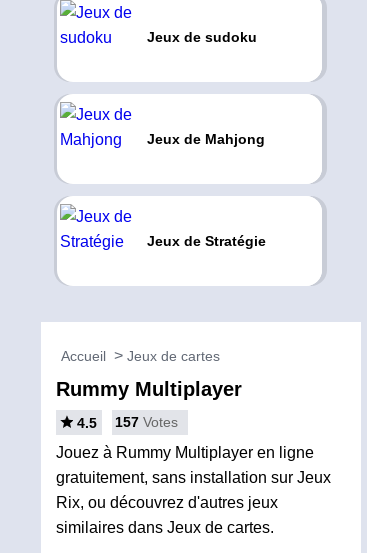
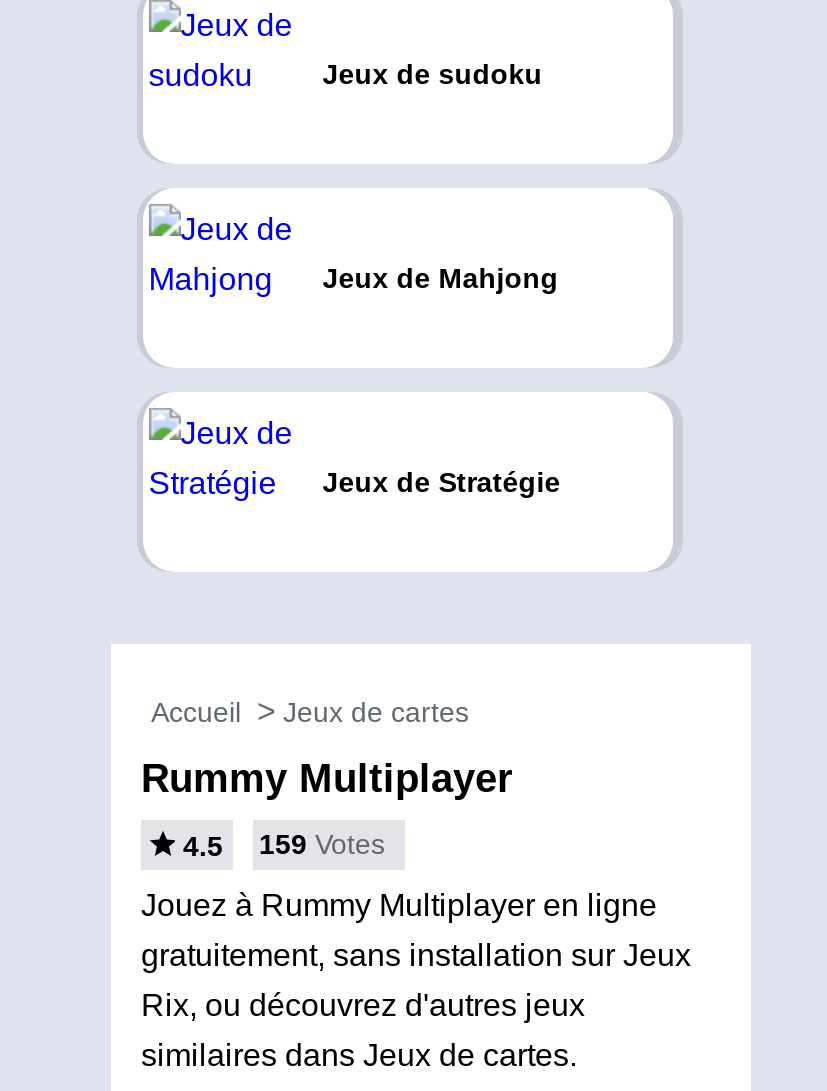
- 4.5 157 Votes
+ 4.5 159 Votes
